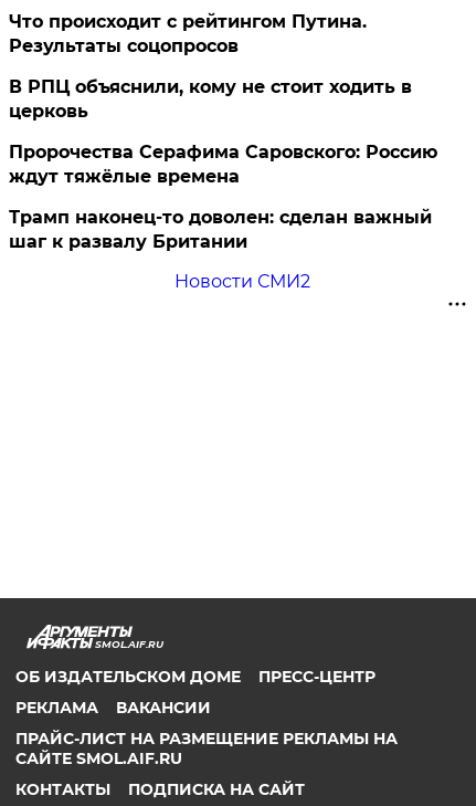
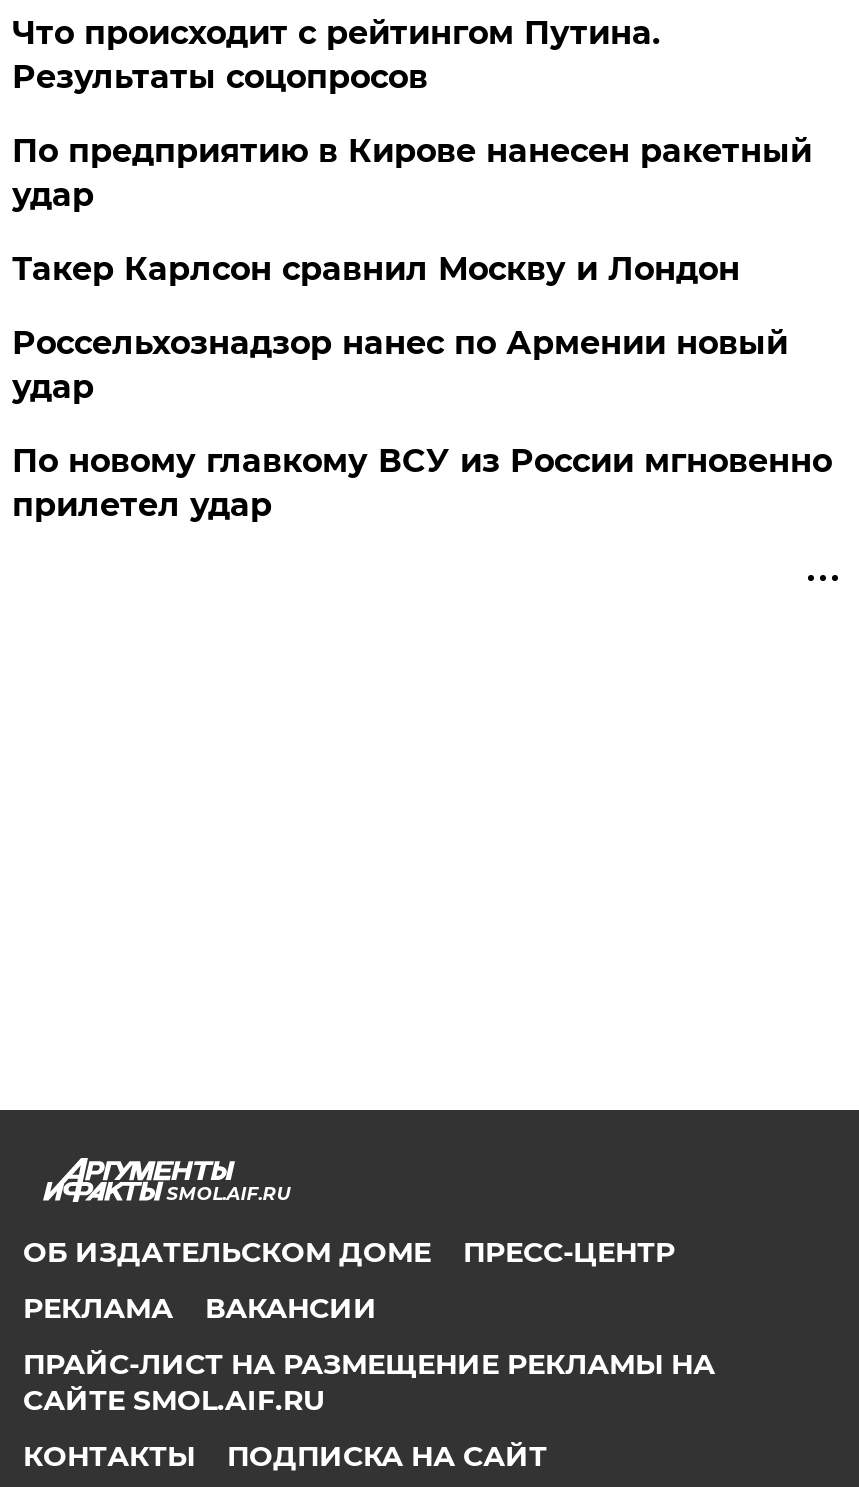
- В РПЦ объяснили, кому не стоит ходить в
- церковь
+ По предприятию в Кирове нанесен ракетный
+ удар

- Пророчества Серафима Саровского: Россию
- ждут тяжёлые времена
+ Такер Карлсон сравнил Москву и Лондон

- Трамп наконец-то доволен: сделан важный
- шаг к развалу Британии
+ Россельхознадзор нанес по Армении новый
+ удар

- Новости СМИ2
+ По новому главкому ВСУ из России мгновенно
+ прилетел удар
